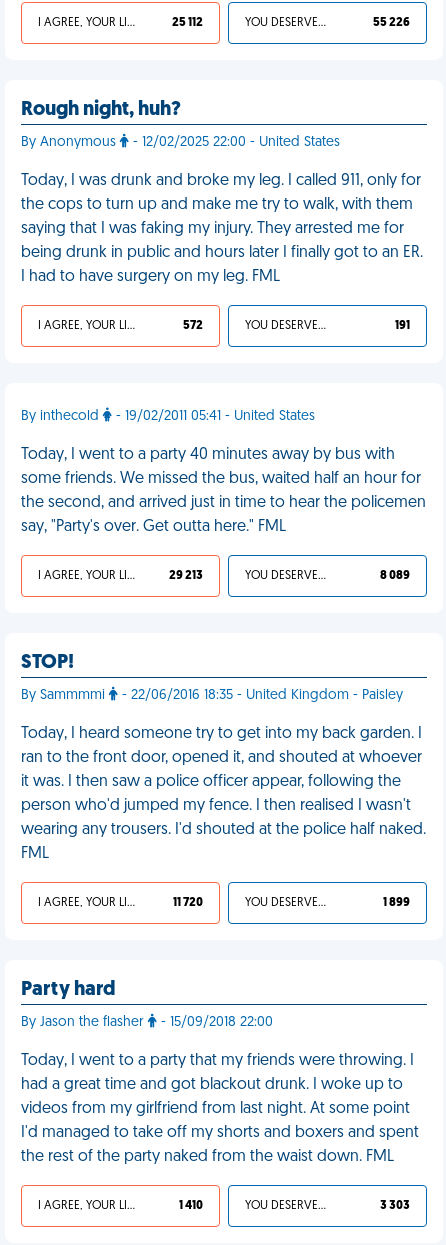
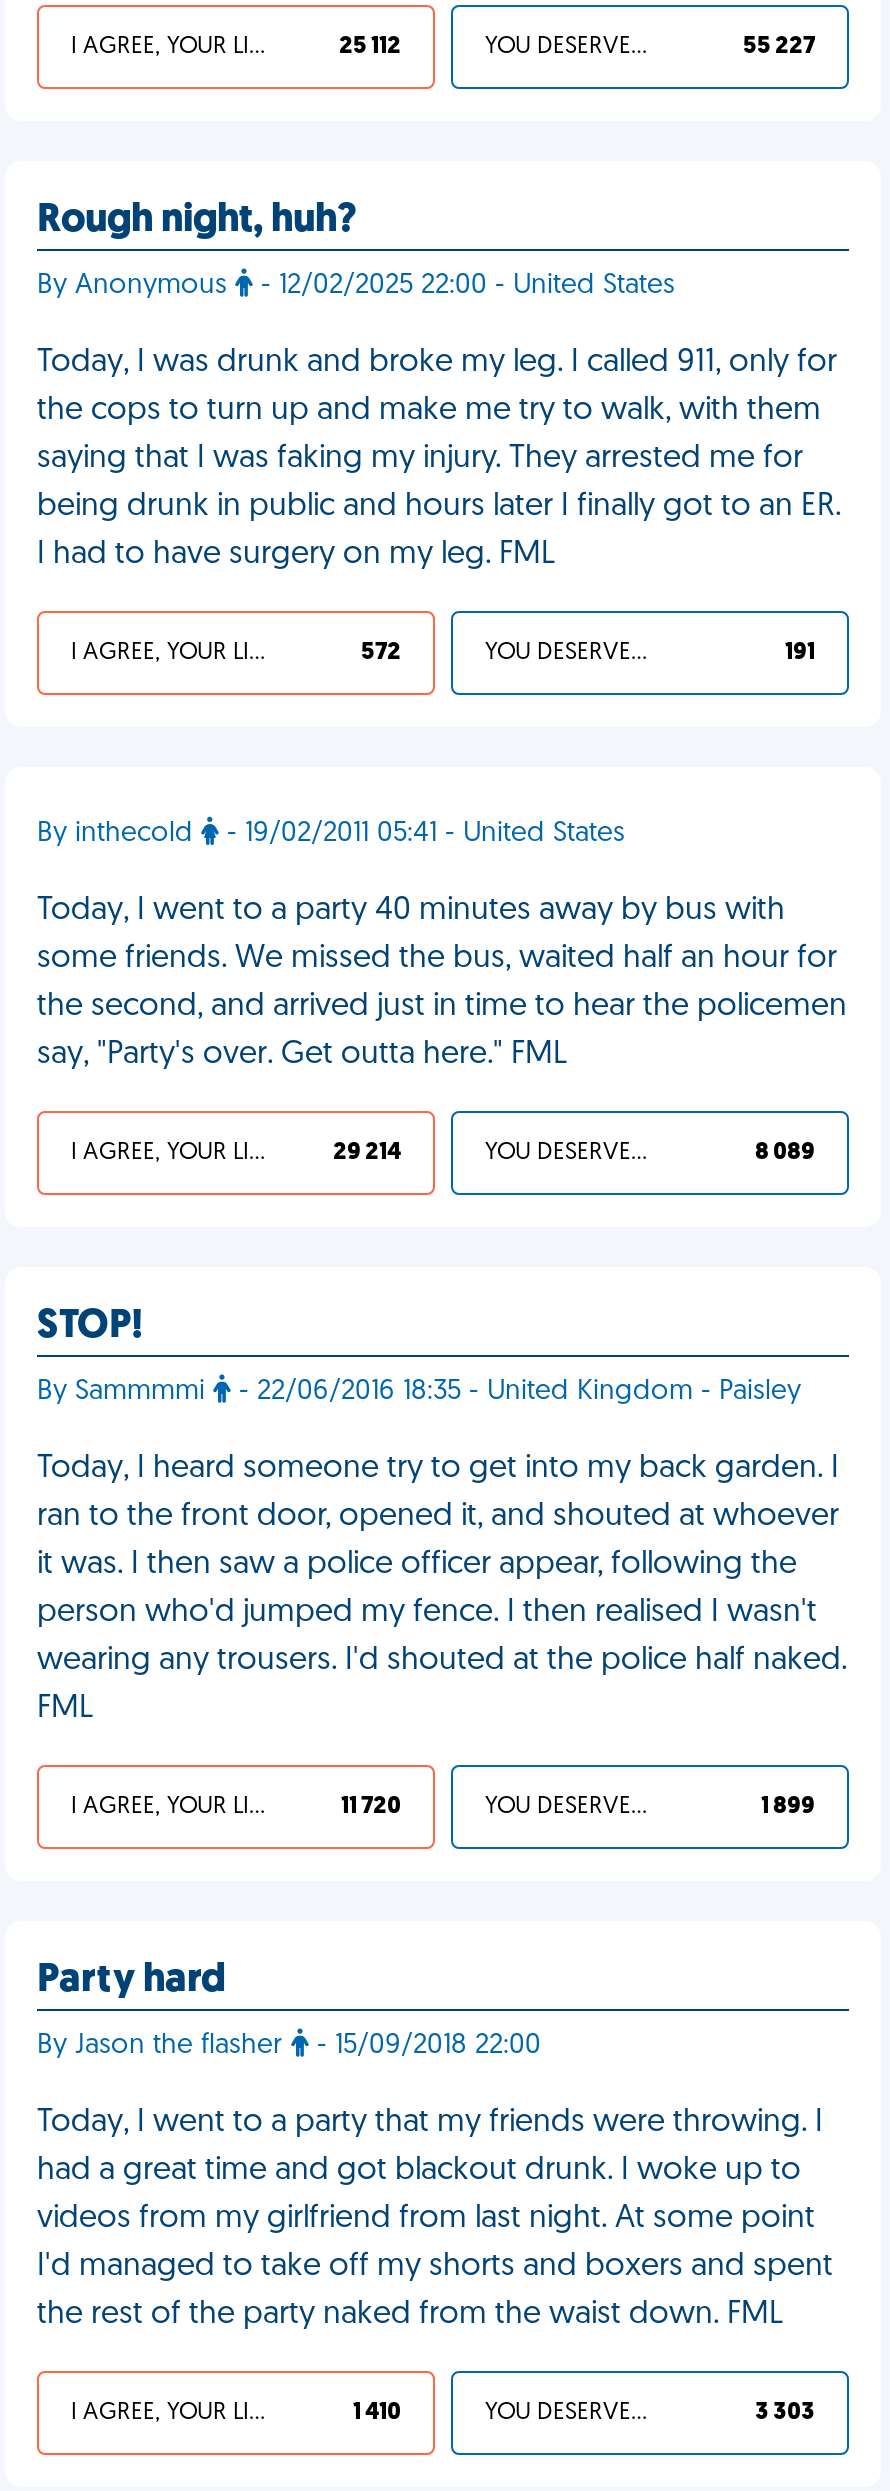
- 55 226
+ 55 227

- 29 213
+ 29 214
